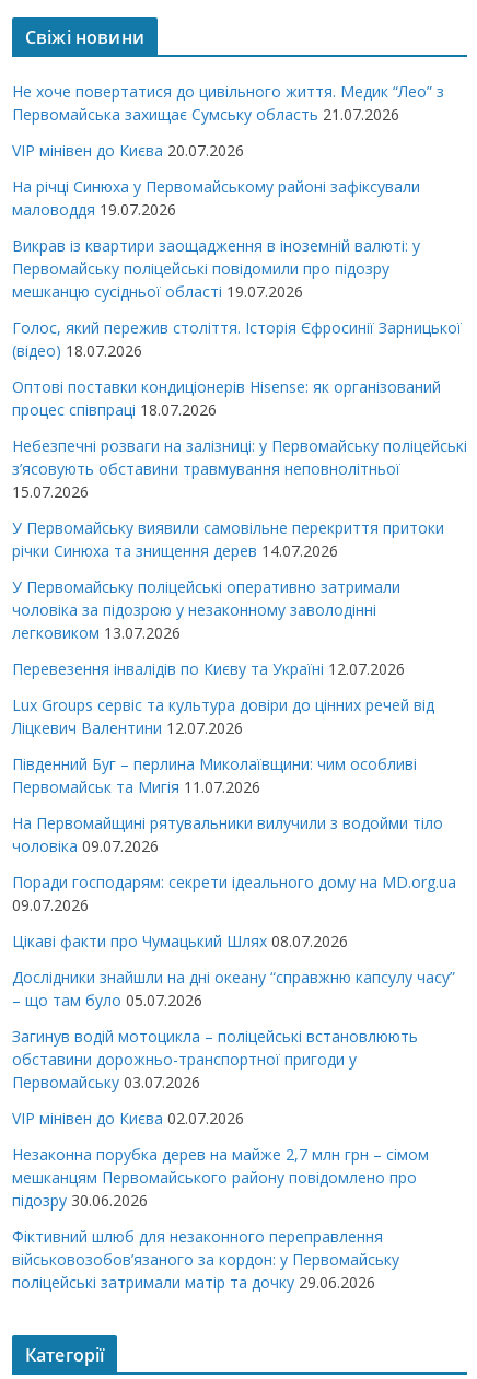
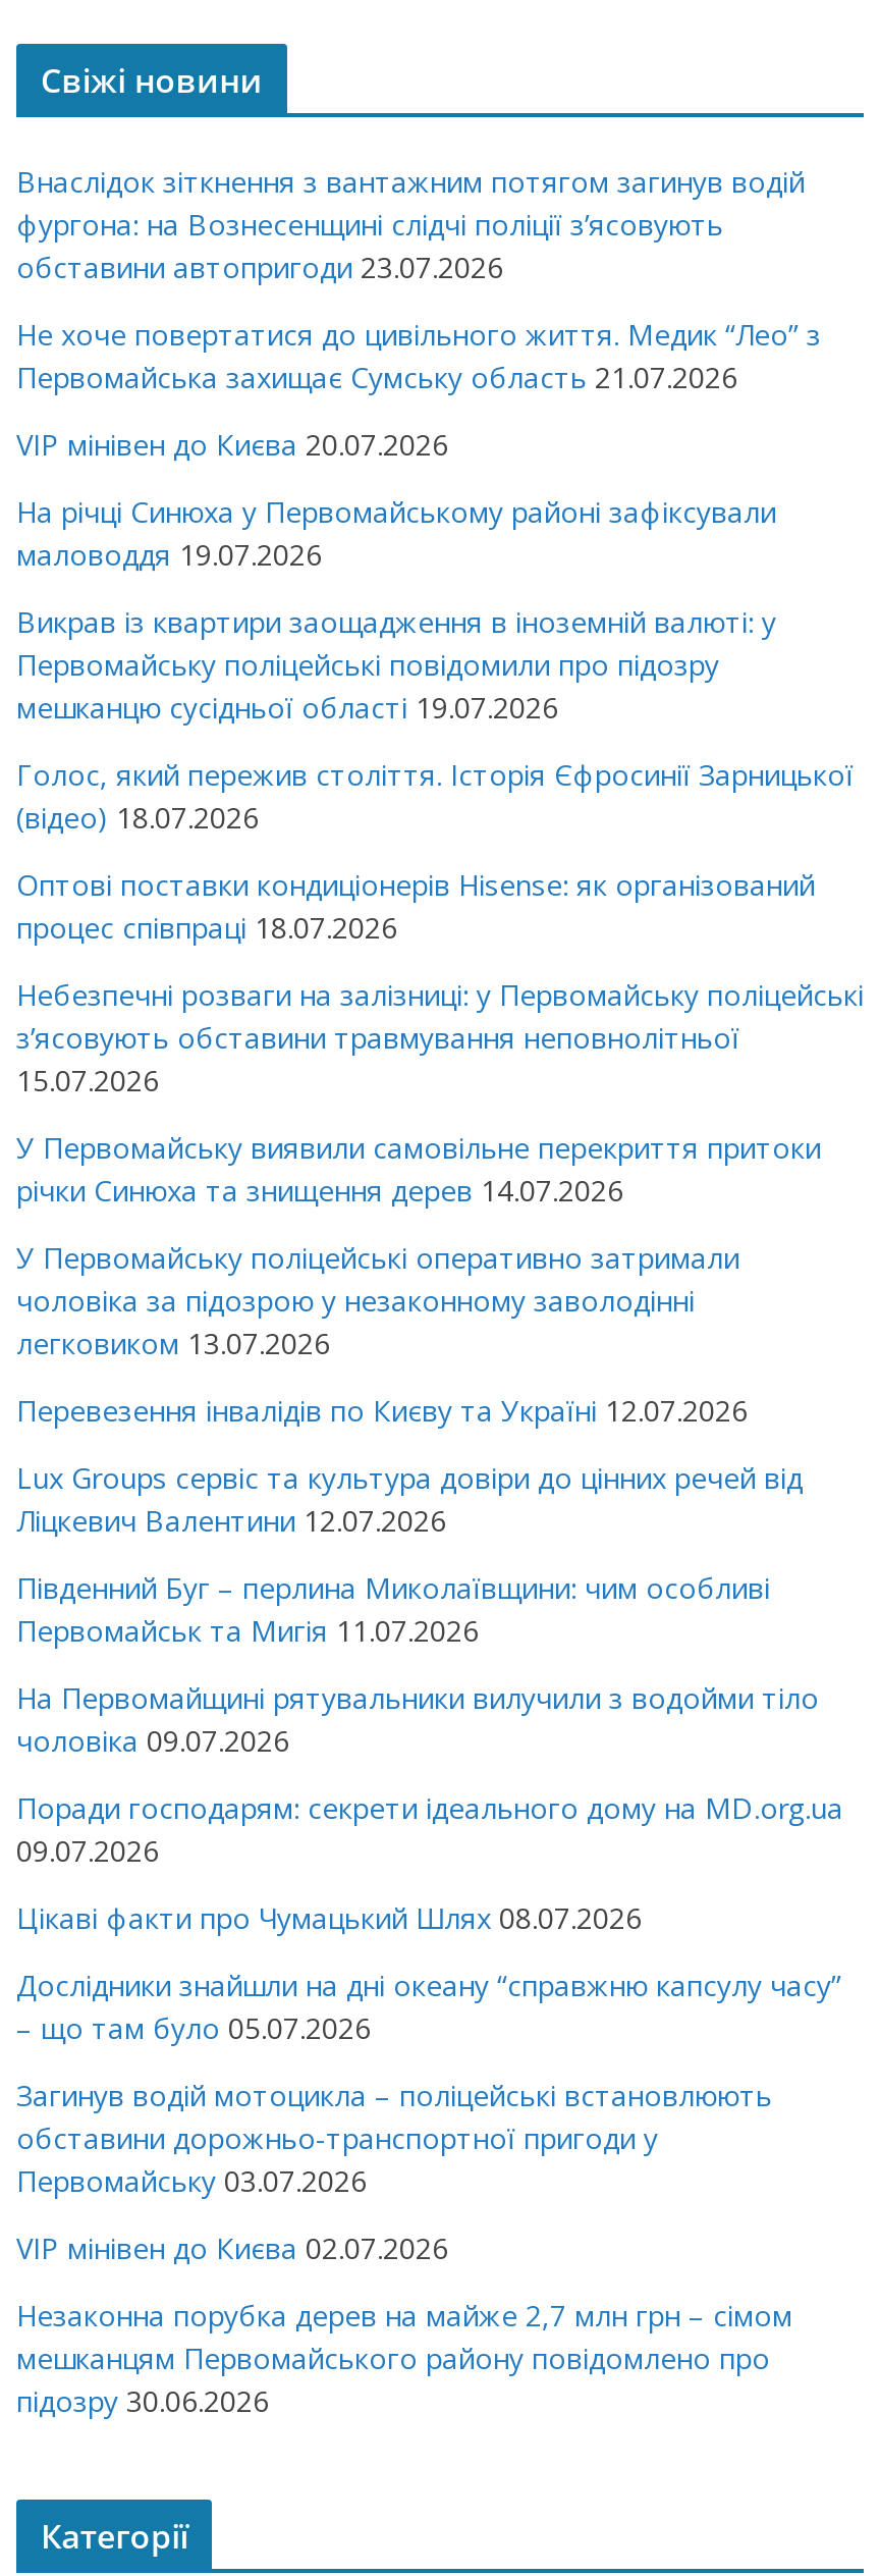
+ Внаслідок зіткнення з вантажним потягом загинув водій
+ фургона: на Вознесенщині слідчі поліції з’ясовують
+ обставини автопригоди 23.07.2026

moved down: Не хоче повертатися до цивільного життя. Медик “Лео” з | Первомайська захищає Сумську область 21.07.2026 | На річці Синюха у Первомайському районі зафіксували | ... | мешканцям Первомайського району повідомлено про | підозру 30.06.2026

- Фіктивний шлюб для незаконного переправлення
- військовозобов’язаного за кордон: у Первомайську
- поліцейські затримали матір та дочку 29.06.2026
